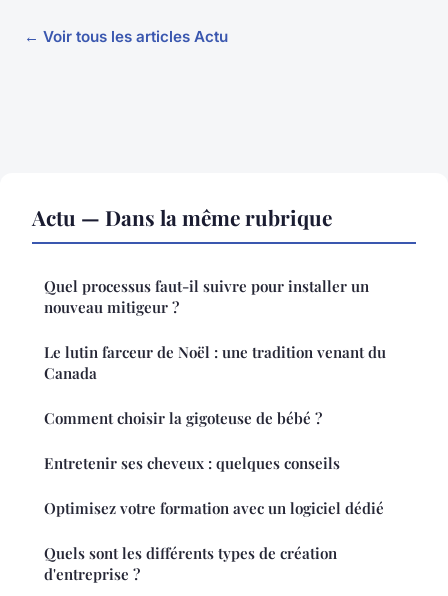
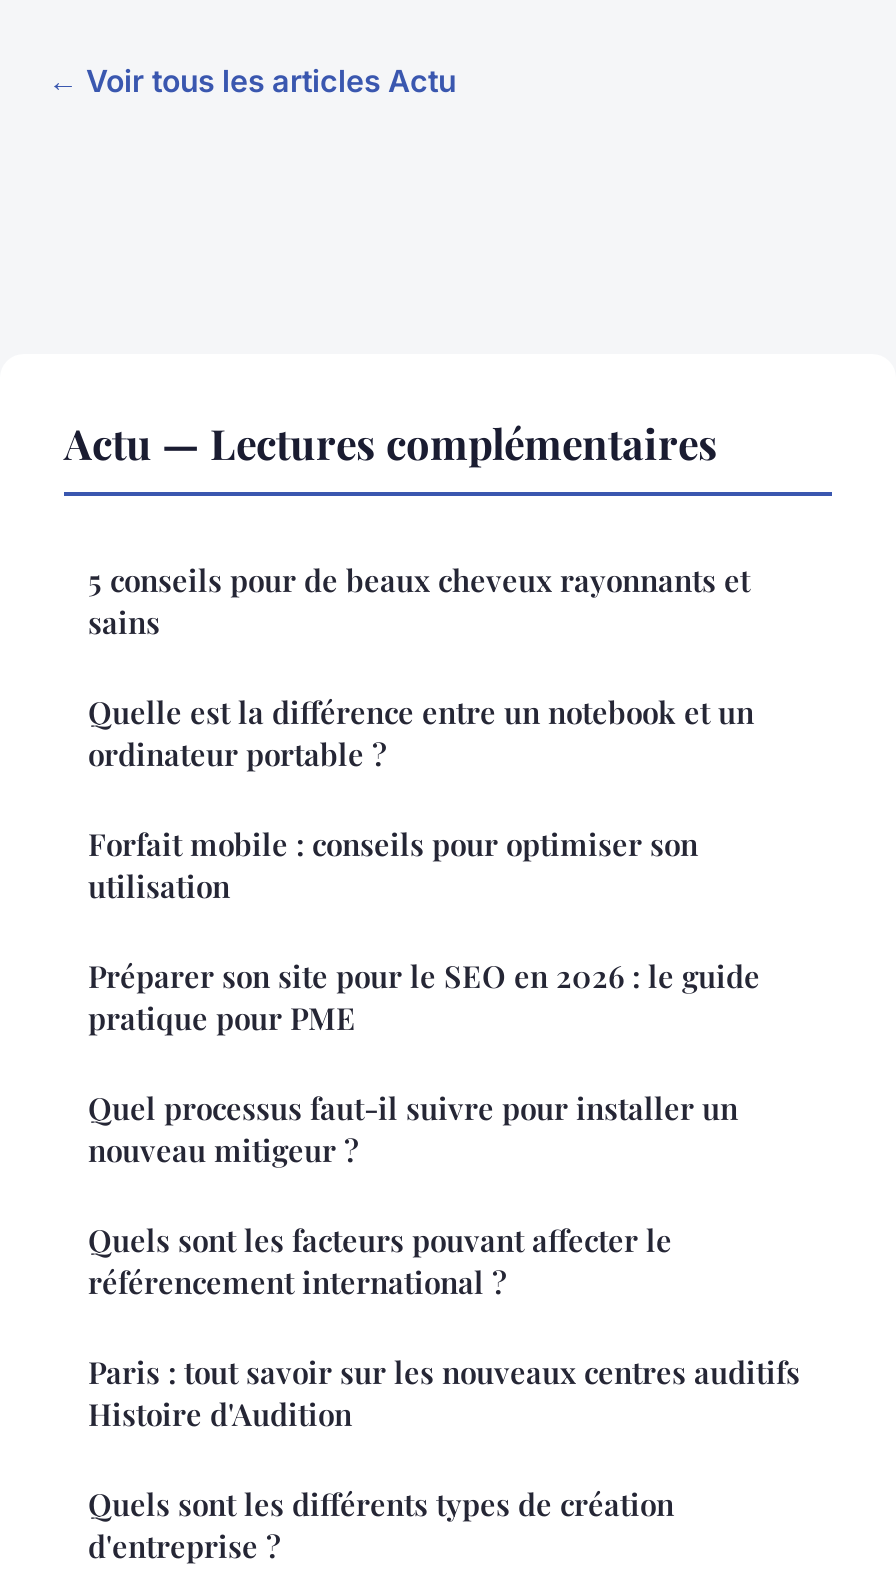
- Actu — Dans la même rubrique
+ Actu — Lectures complémentaires
+ 5 conseils pour de beaux cheveux rayonnants et
+ sains
+ Quelle est la différence entre un notebook et un
+ ordinateur portable ?
+ Forfait mobile : conseils pour optimiser son
+ utilisation
+ Préparer son site pour le SEO en 2026 : le guide
+ pratique pour PME

moved down: Quel processus faut-il suivre pour installer un | nouveau mitigeur ?

- Le lutin farceur de Noël : une tradition venant du
- Canada
- Comment choisir la gigoteuse de bébé ?
- Entretenir ses cheveux : quelques conseils
- Optimisez votre formation avec un logiciel dédié
+ Quels sont les facteurs pouvant affecter le
+ référencement international ?
+ Paris : tout savoir sur les nouveaux centres auditifs
+ Histoire d'Audition
